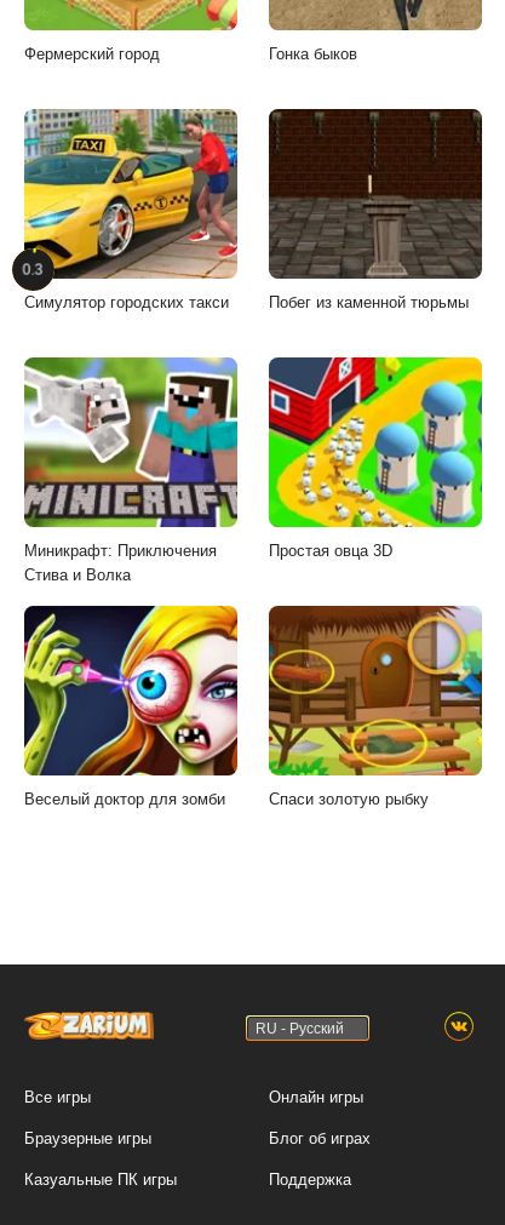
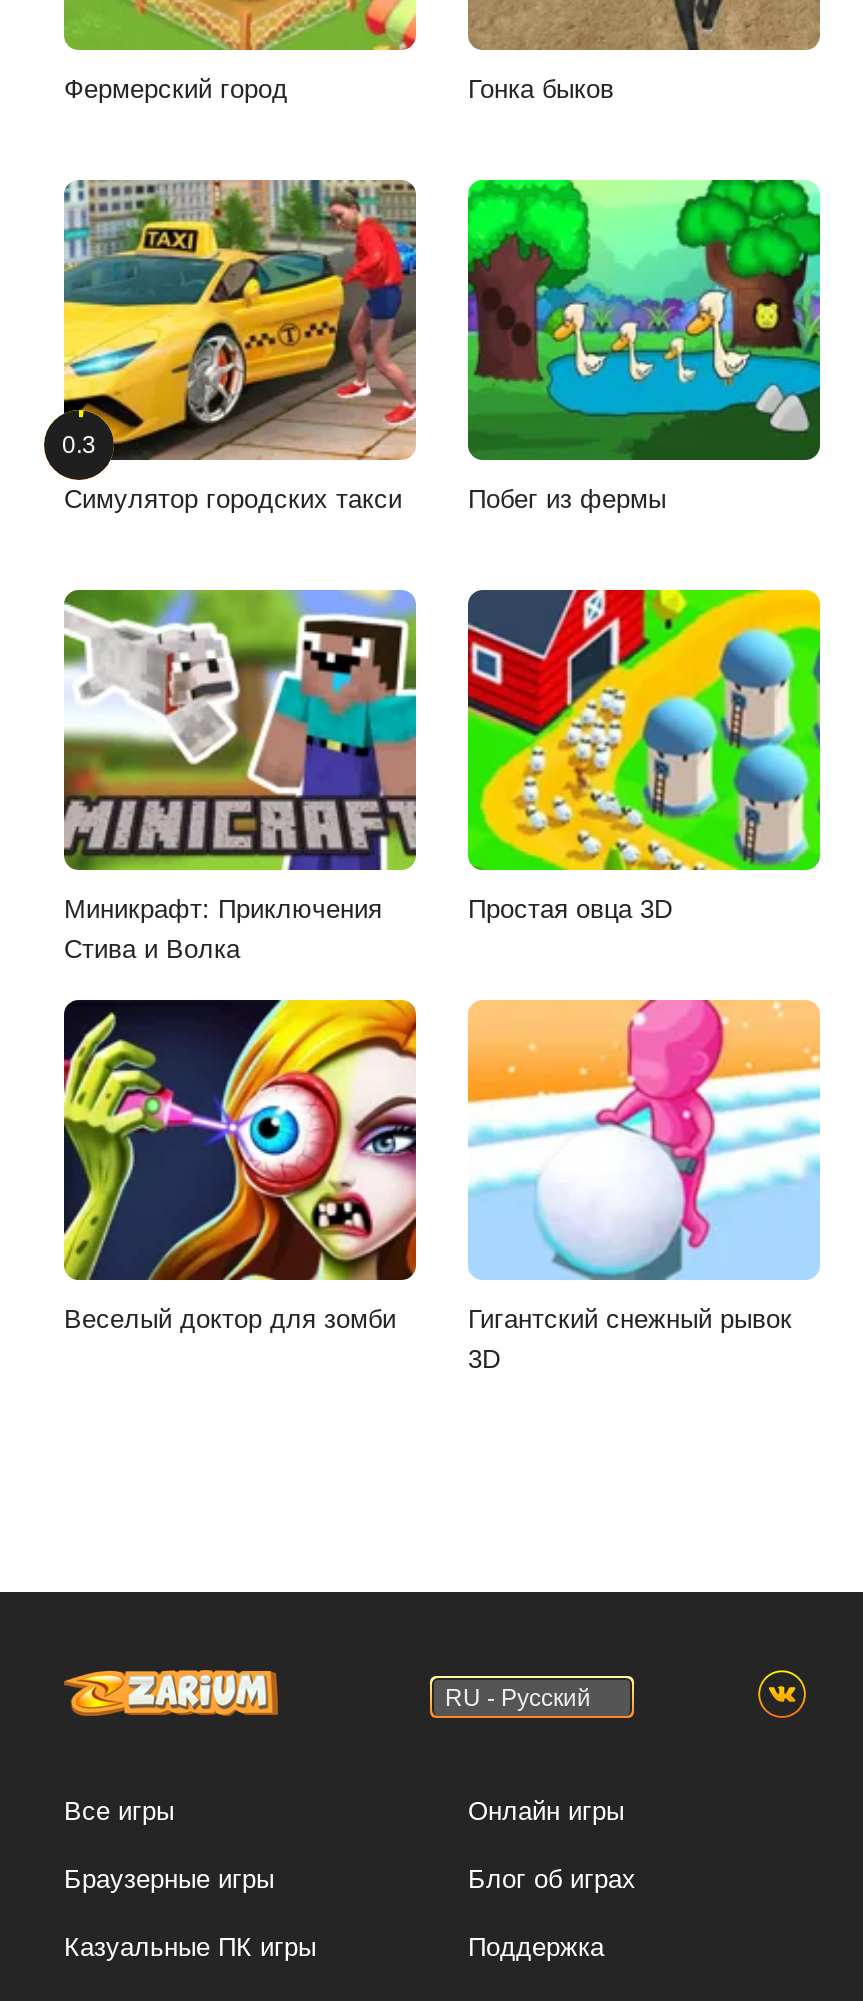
- [image]
- Побег из каменной тюрьмы
+ [image]
+ Побег из фермы

- [image]
- Спаси золотую рыбку
+ [image]
+ Гигантский снежный рывок
+ 3D
